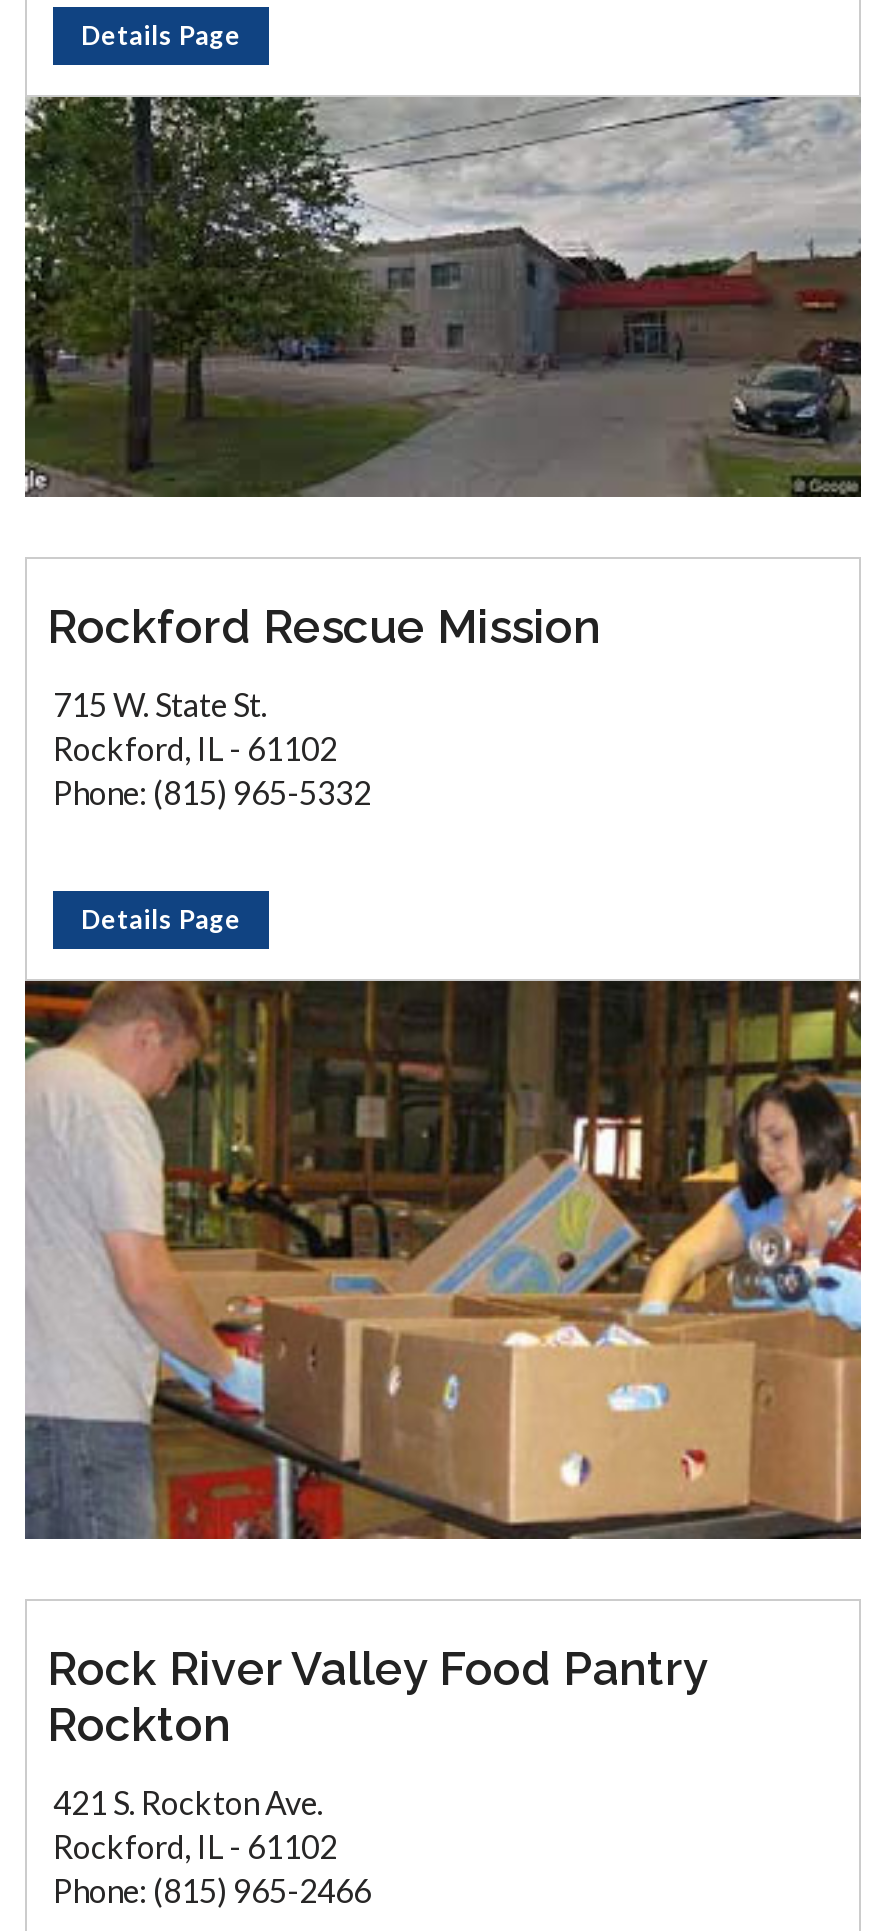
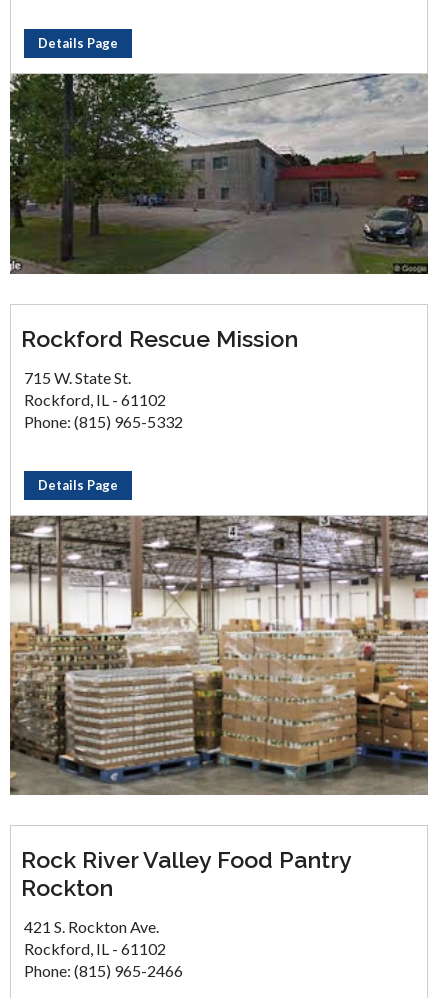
- [image]
+ [image]
